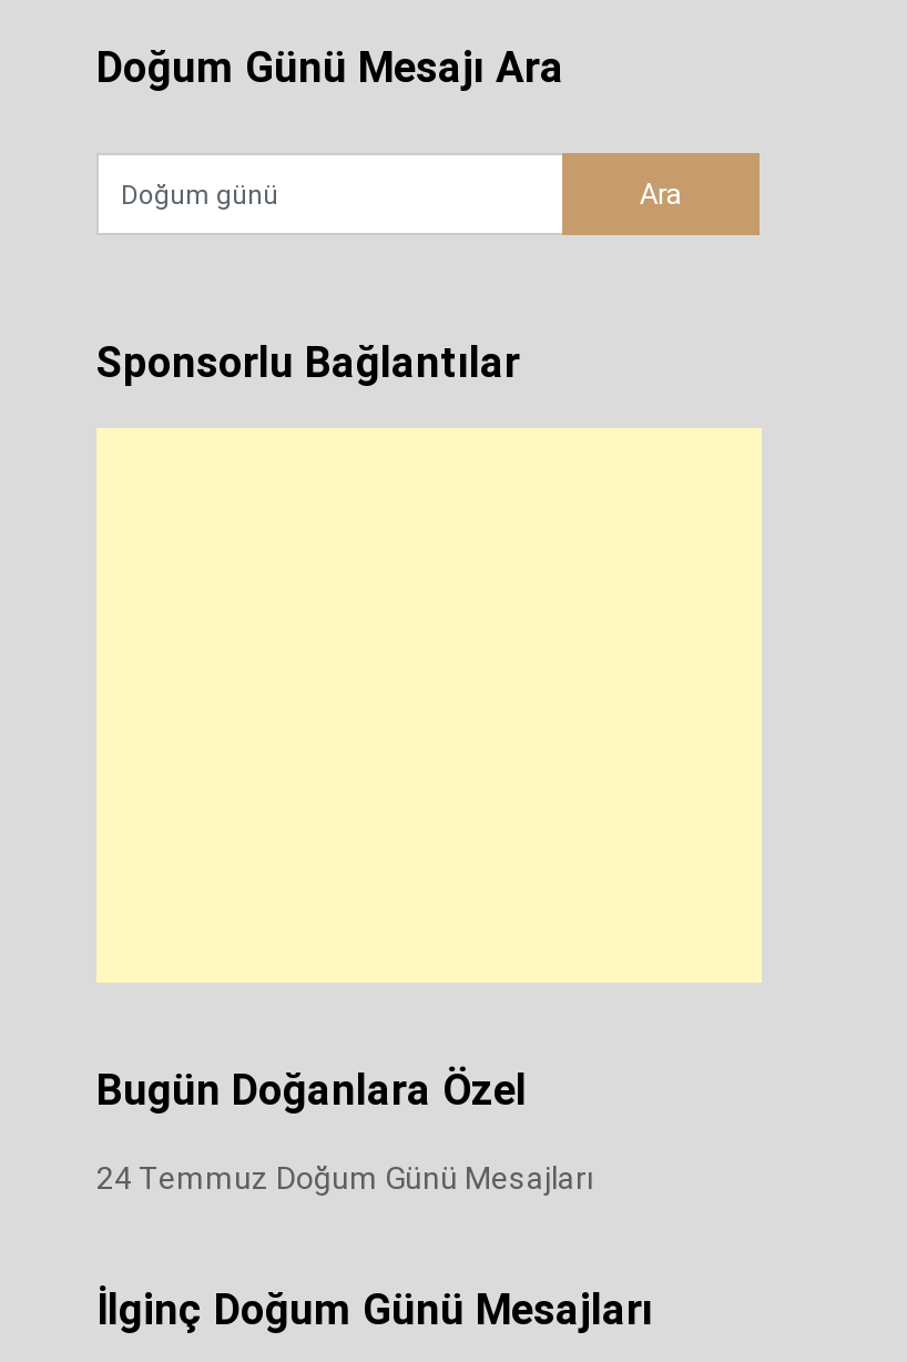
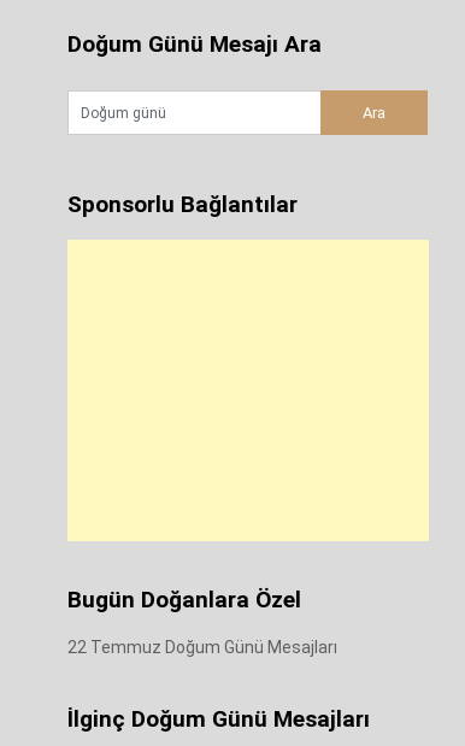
- 24 Temmuz Doğum Günü Mesajları
+ 22 Temmuz Doğum Günü Mesajları
